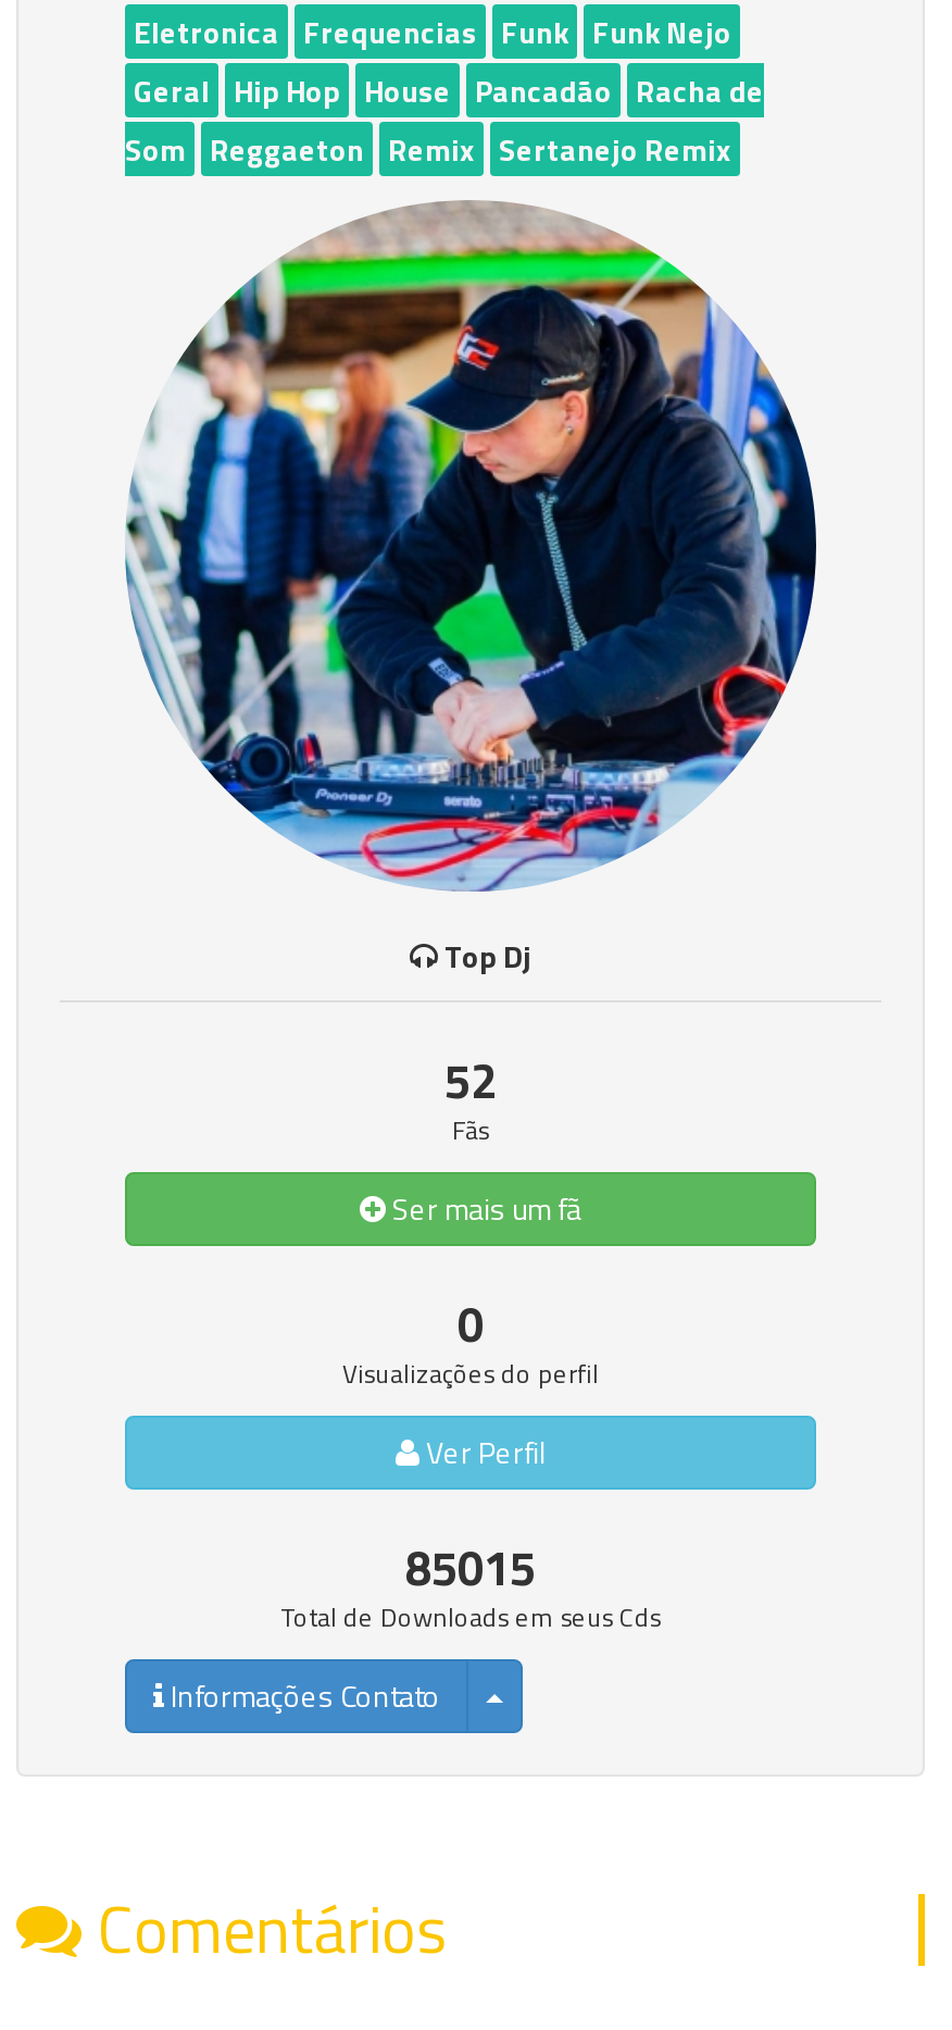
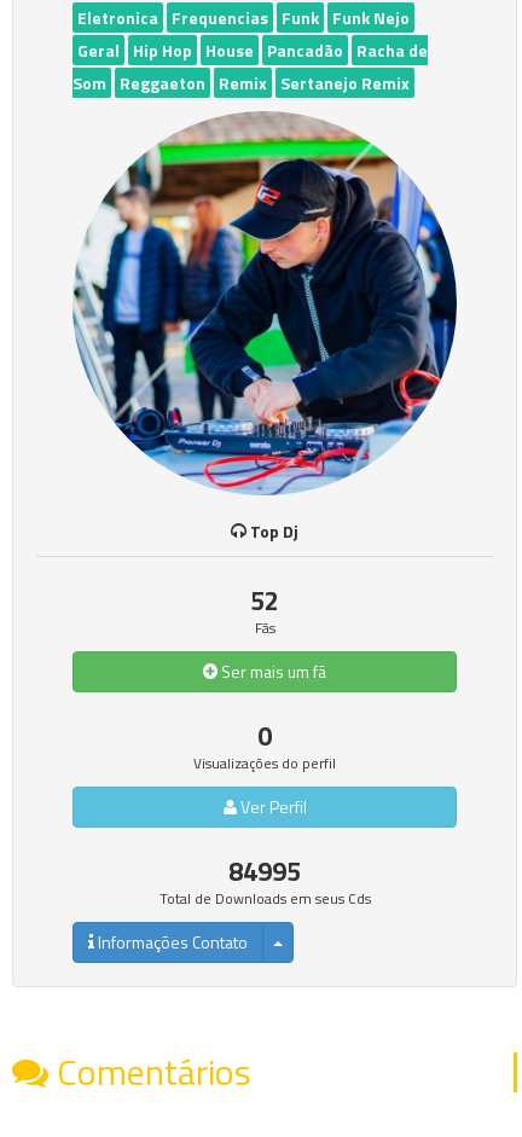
- 85015
+ 84995
